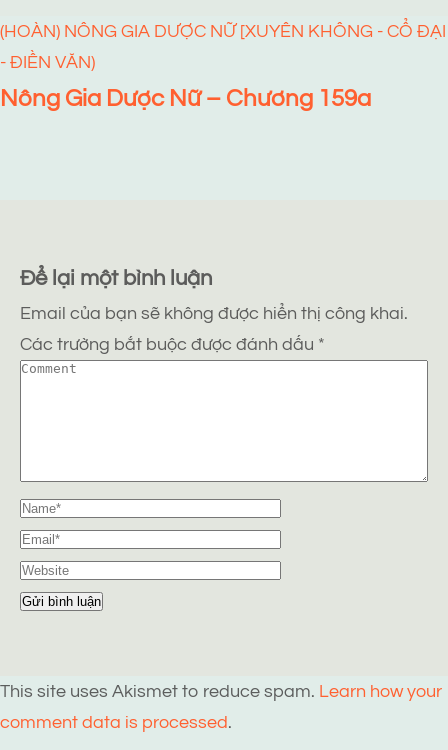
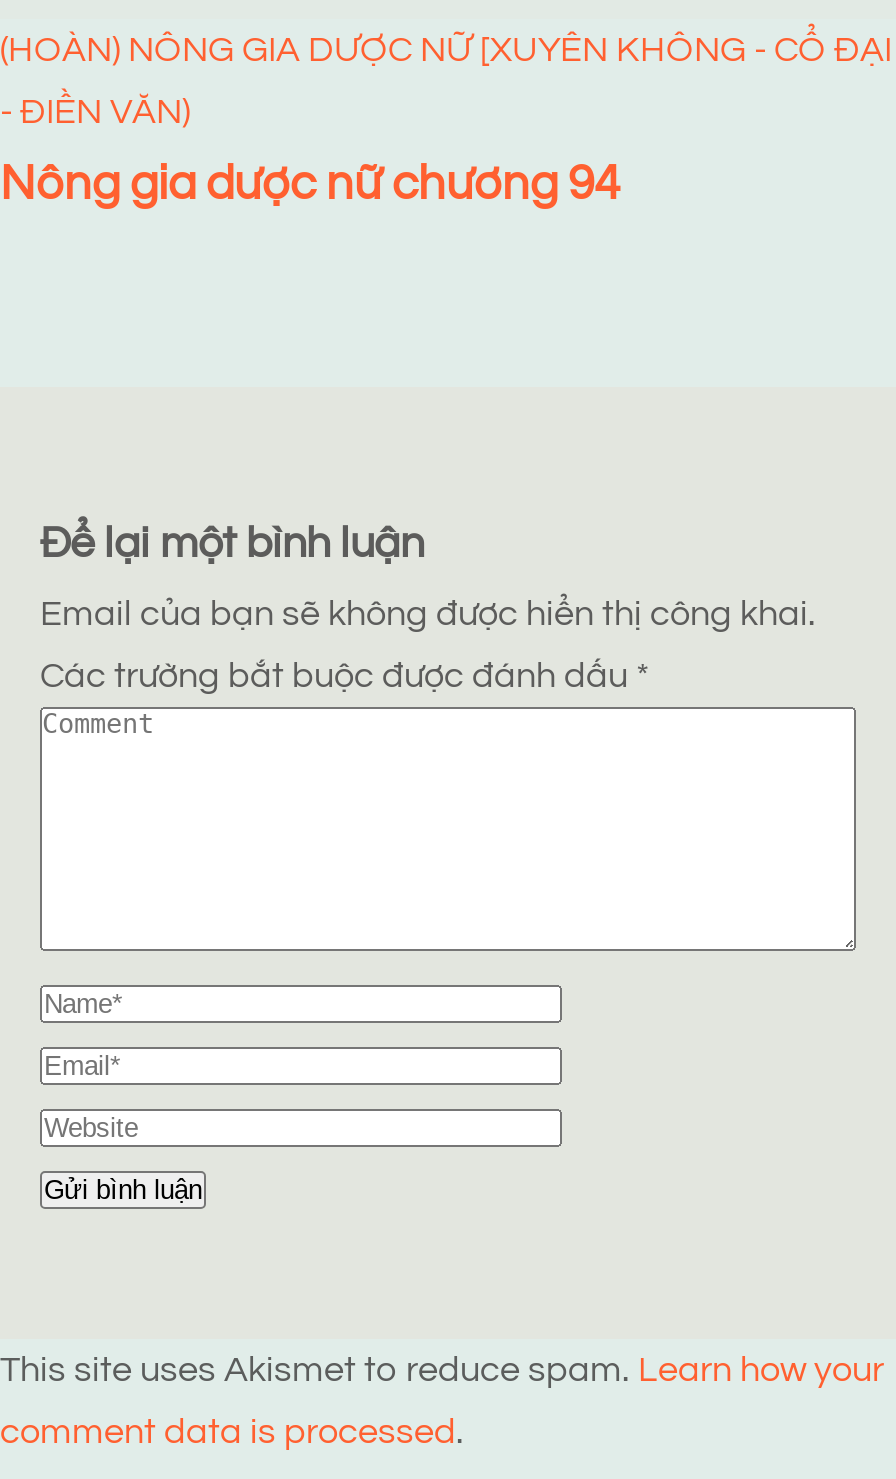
- Nông Gia Dược Nữ – Chương 159a
+ Nông gia dược nữ chương 94
